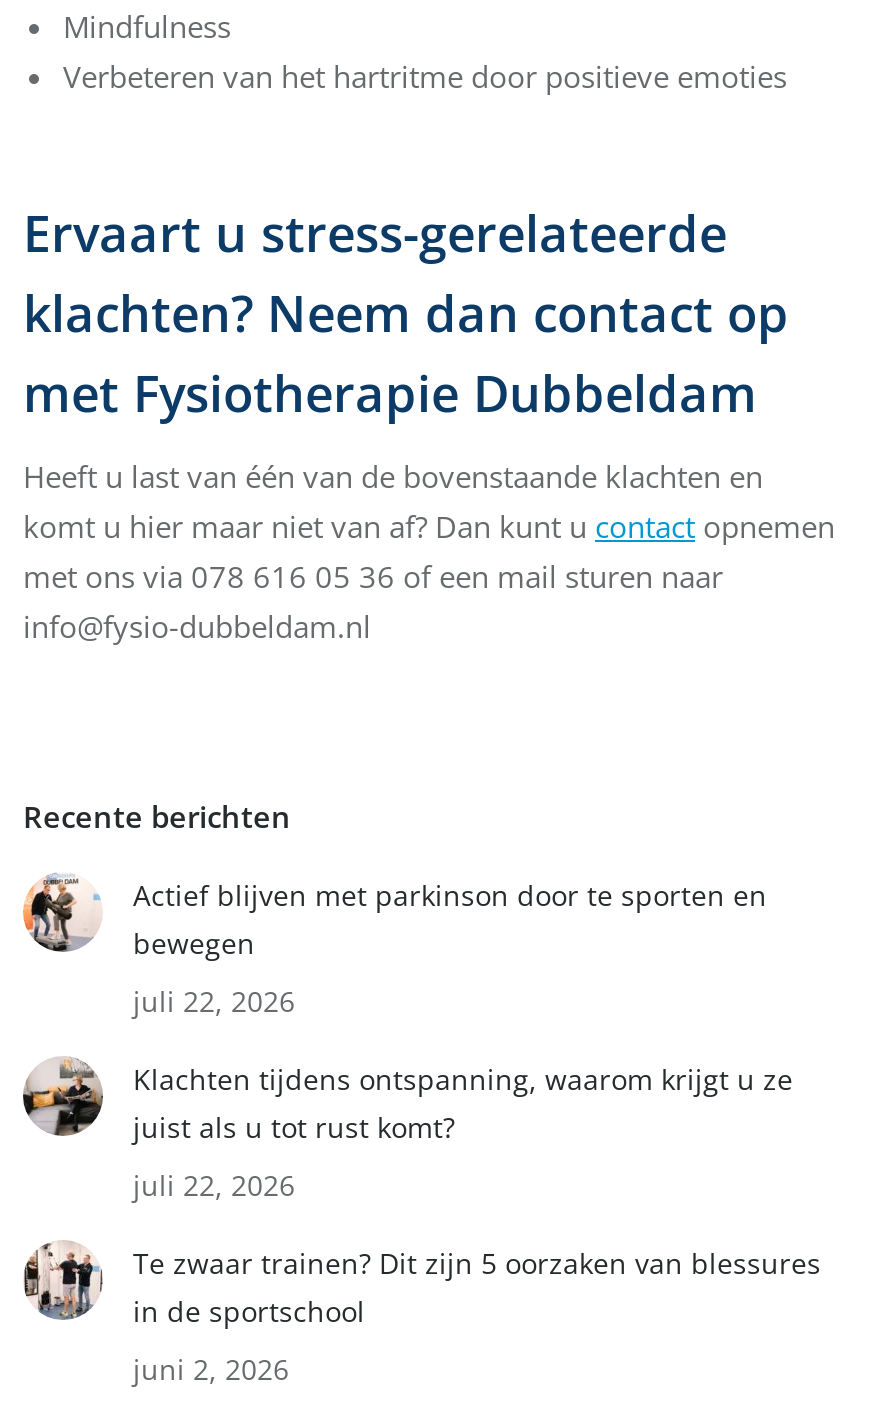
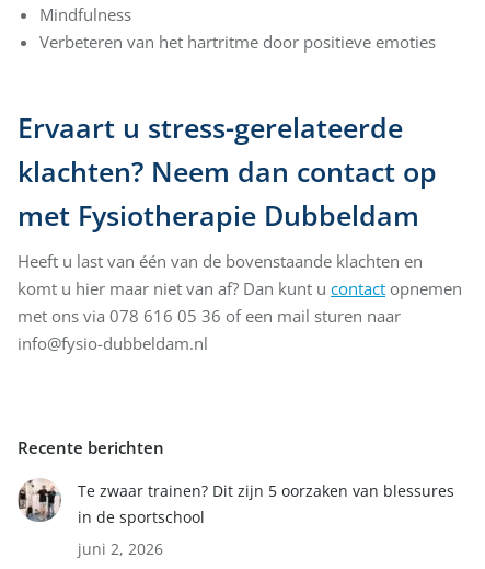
- [image]
- Actief blijven met parkinson door te sporten en
- bewegen
- juli 22, 2026
- Klachten tijdens ontspanning, waarom krijgt u ze
- juist als u tot rust komt?
- juli 22, 2026

- [image]
